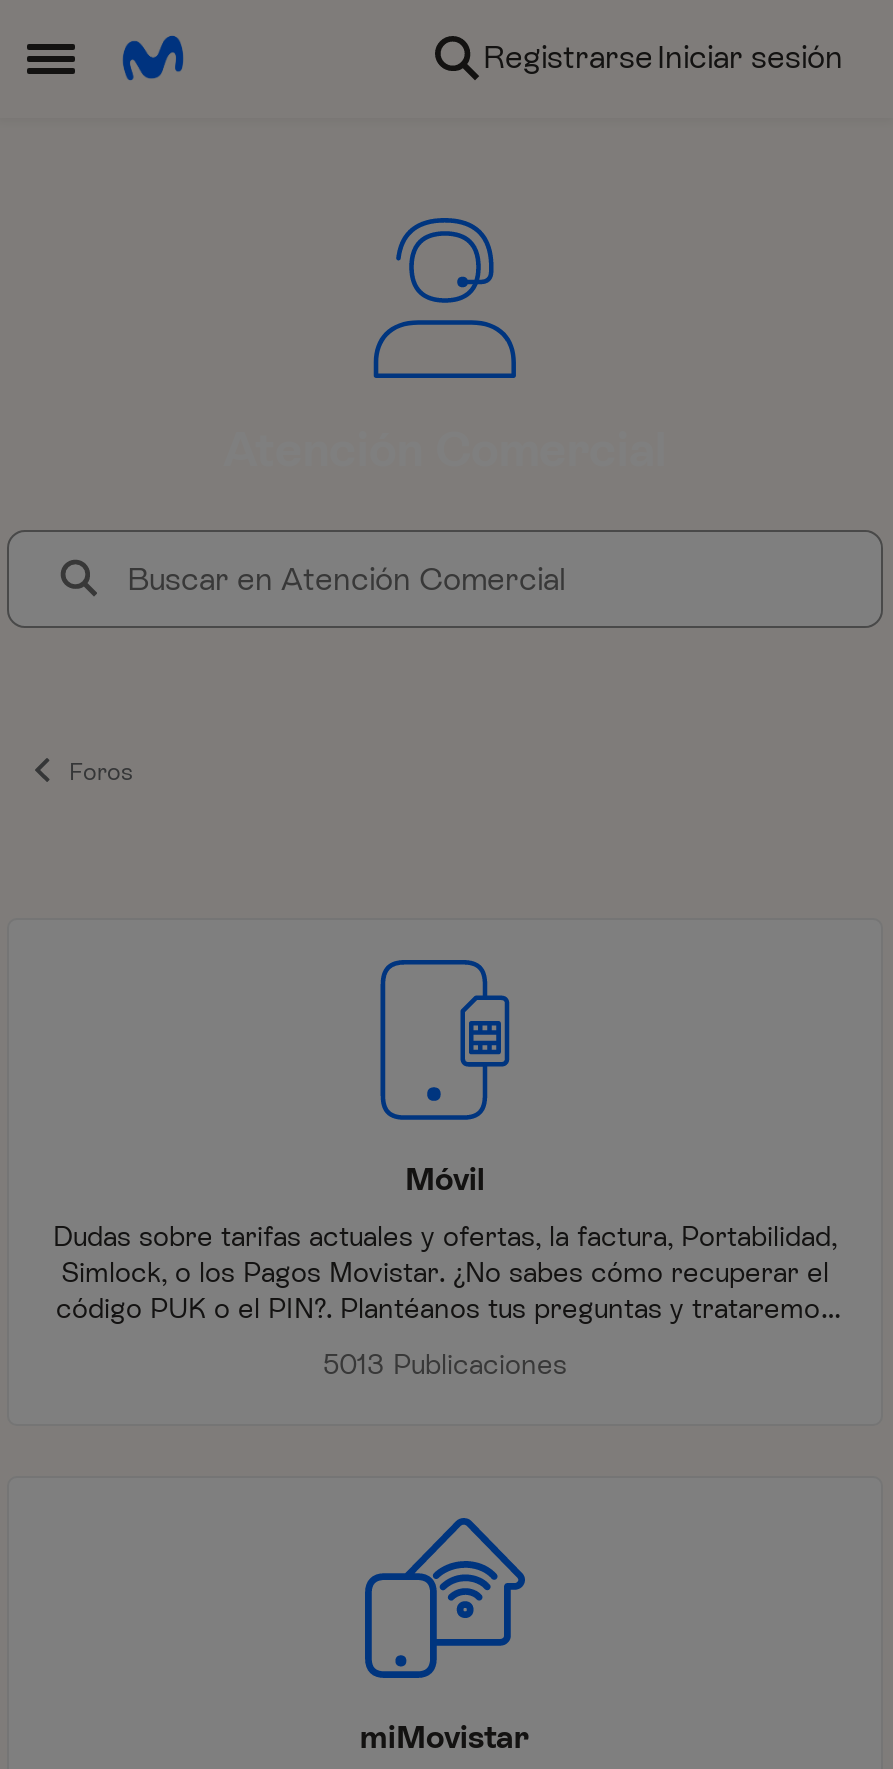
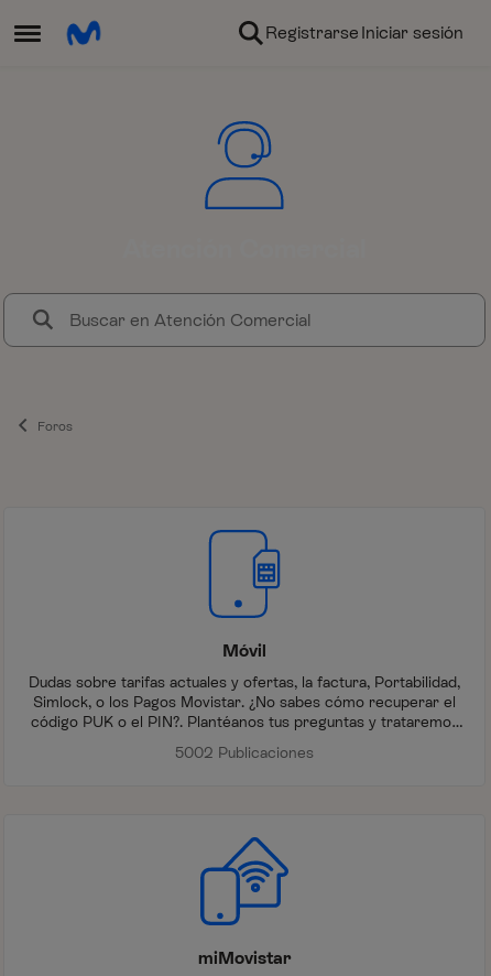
- 5013 Publicaciones
+ 5002 Publicaciones
